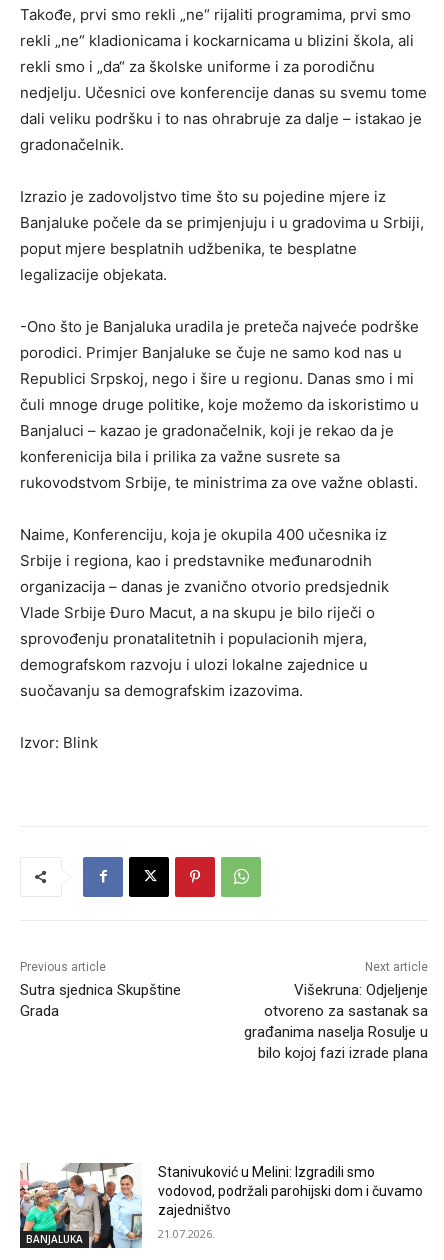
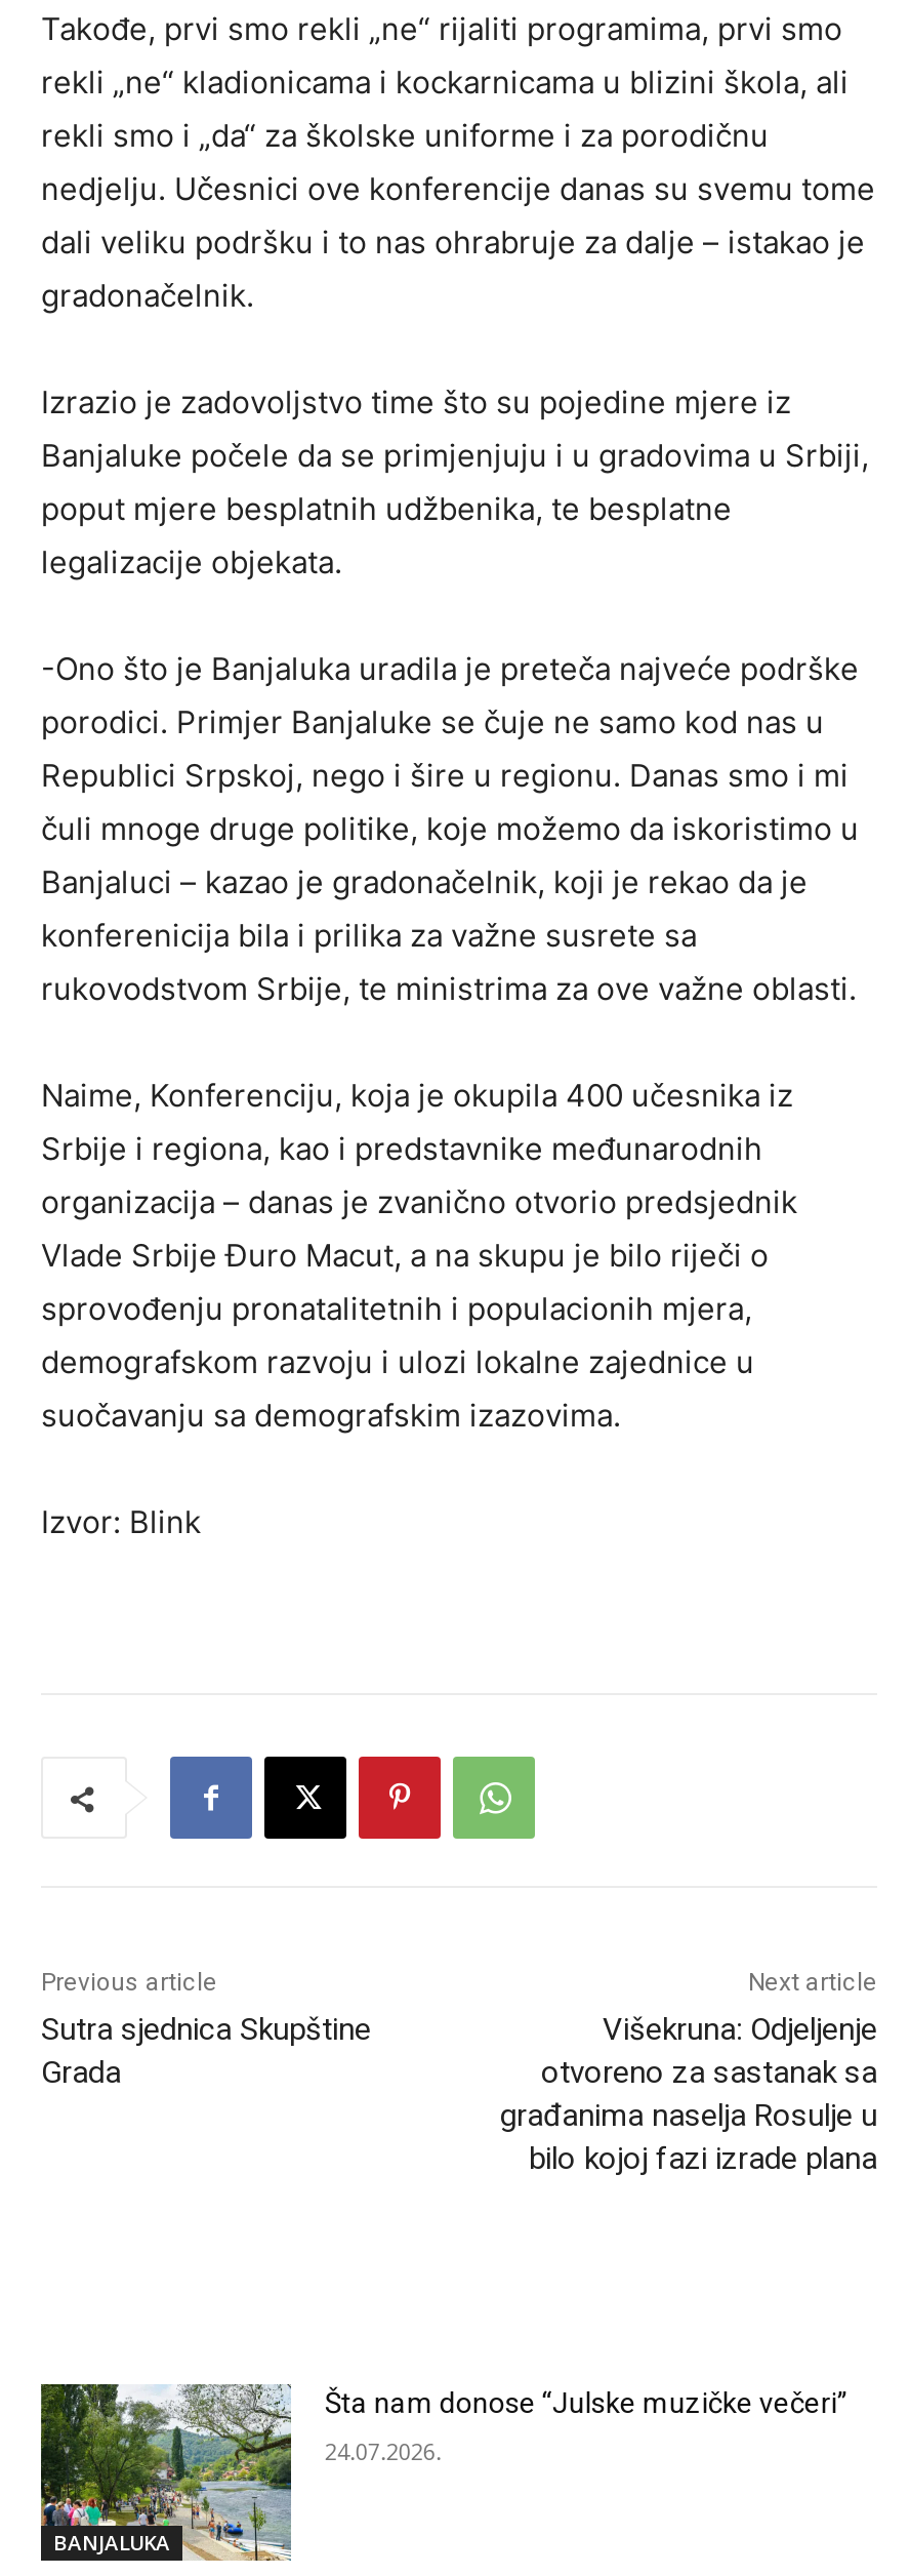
- [image]
- Stanivuković u Melini: Izgradili smo
- vodovod, podržali parohijski dom i čuvamo
- zajedništvo
+ [image]
+ Šta nam donose “Julske muzičke večeri”

- 21.07.2026.
+ 24.07.2026.
